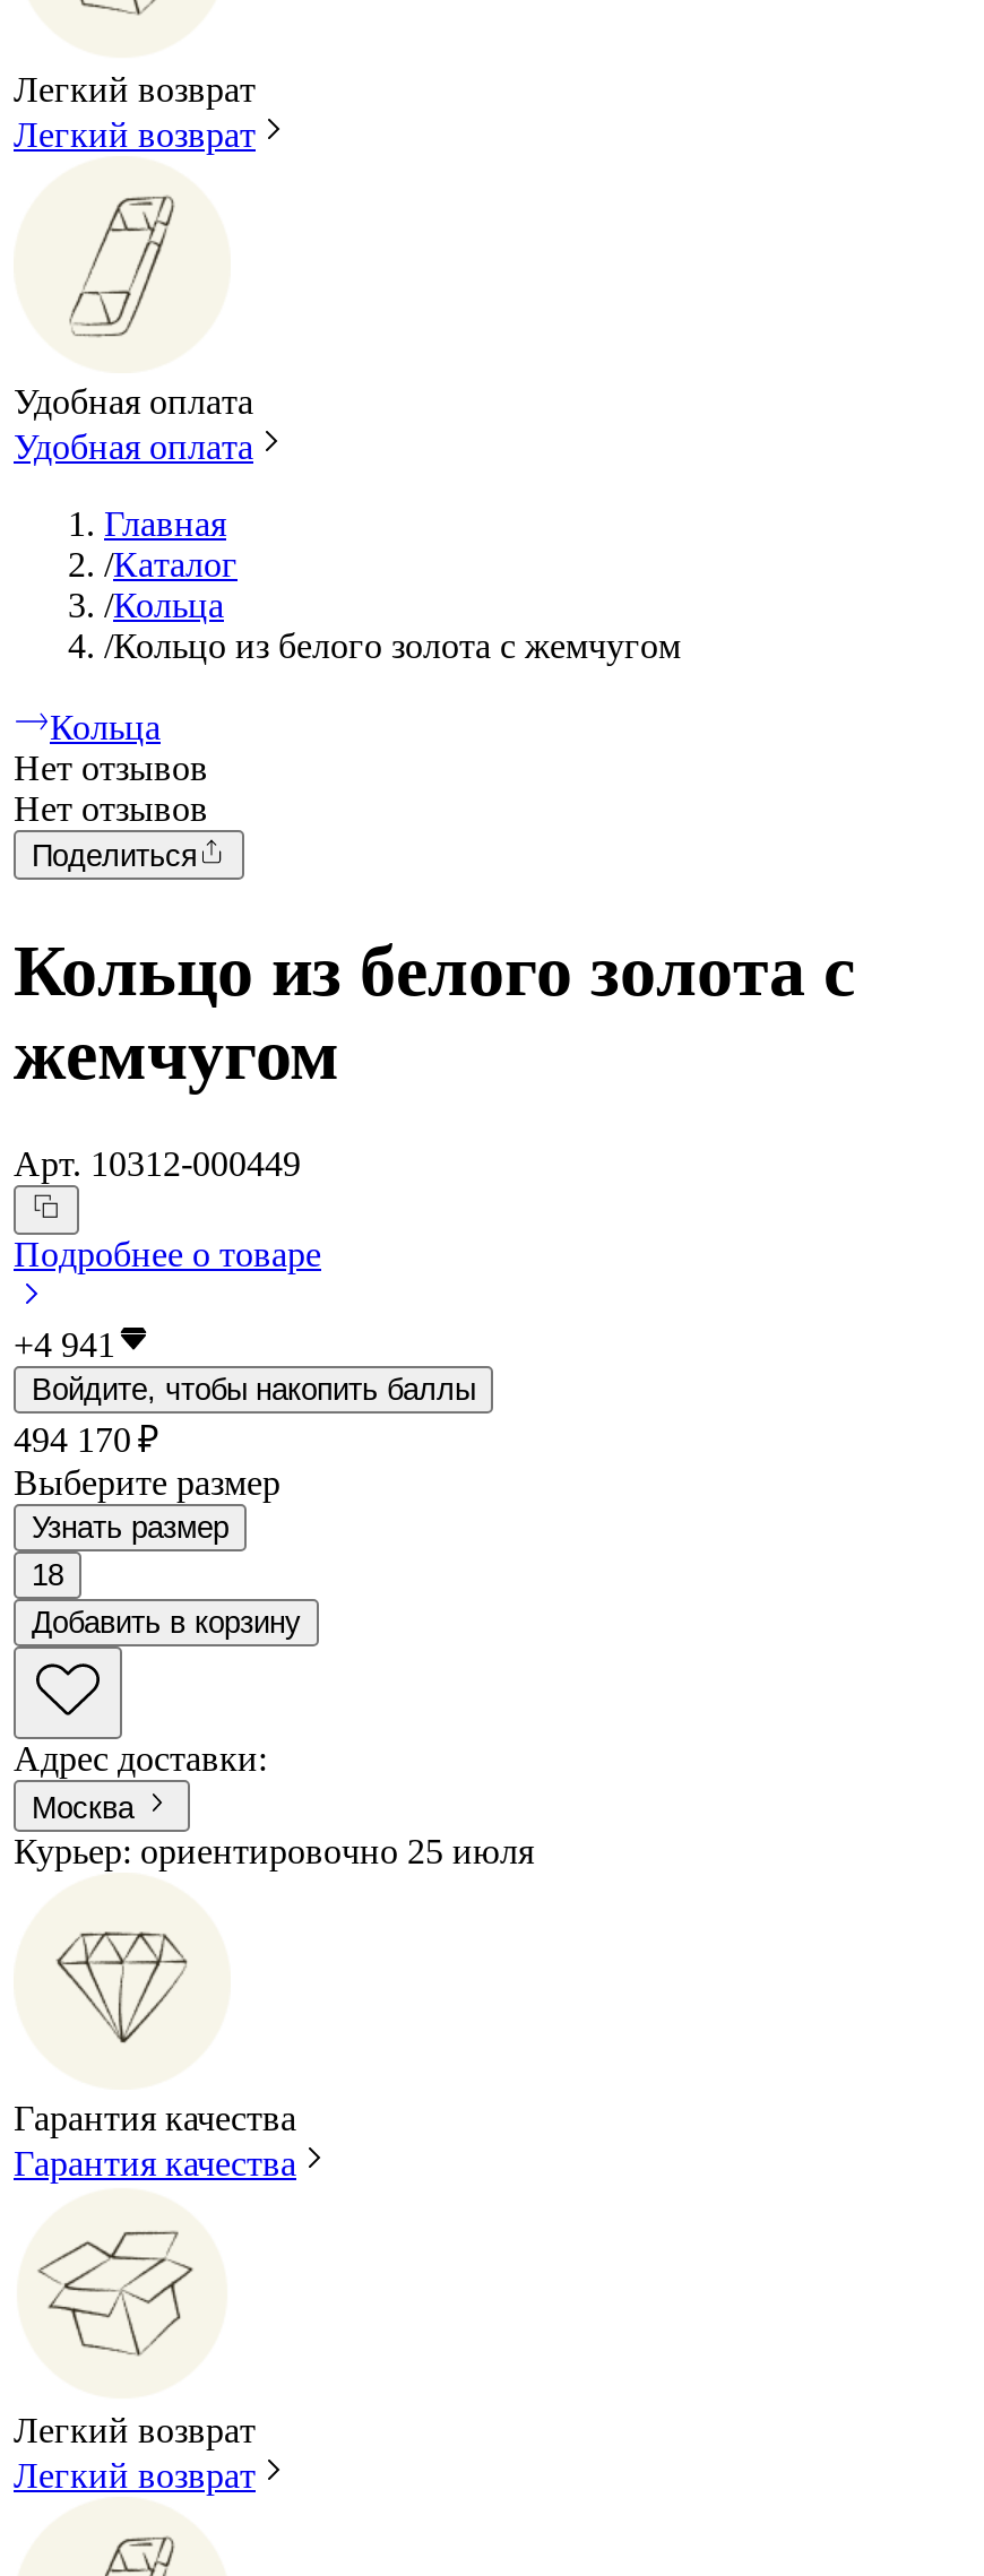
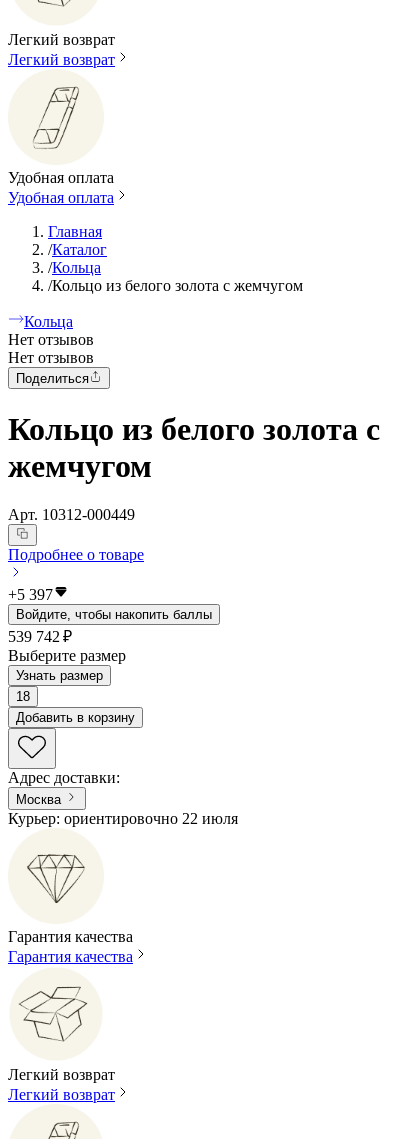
- +4 941
+ +5 397

- 494 170 ₽
+ 539 742 ₽

- Курьер: ориентировочно 25 июля
+ Курьер: ориентировочно 22 июля
